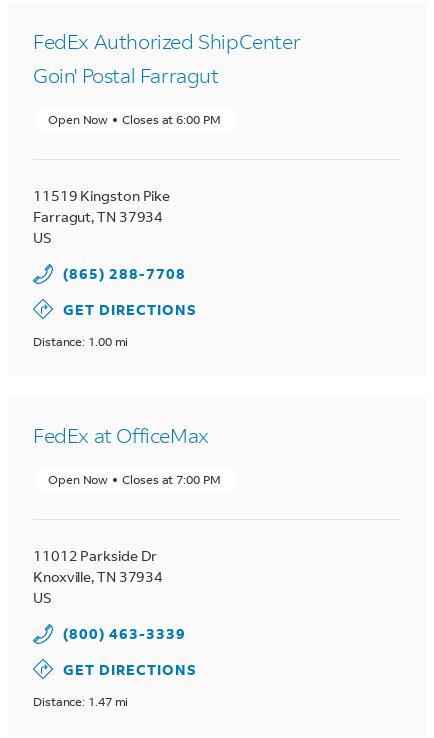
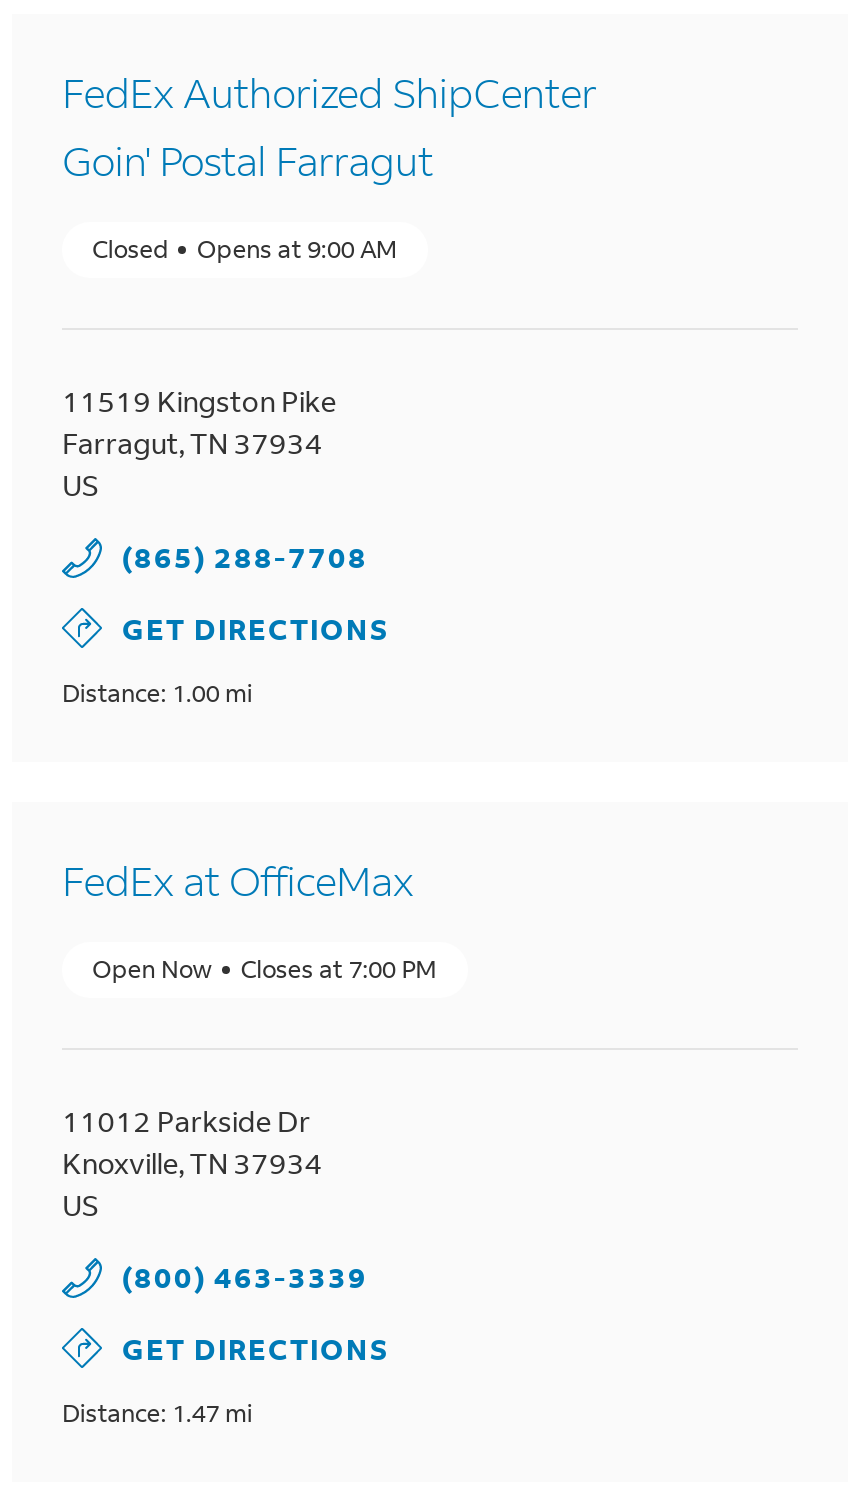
- Open Now
- Closes at 6:00 PM
+ Closed
+ Opens at 9:00 AM
